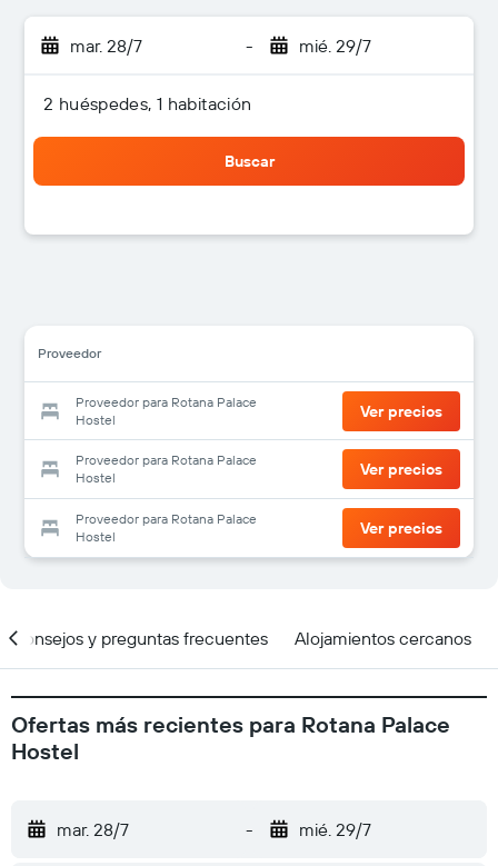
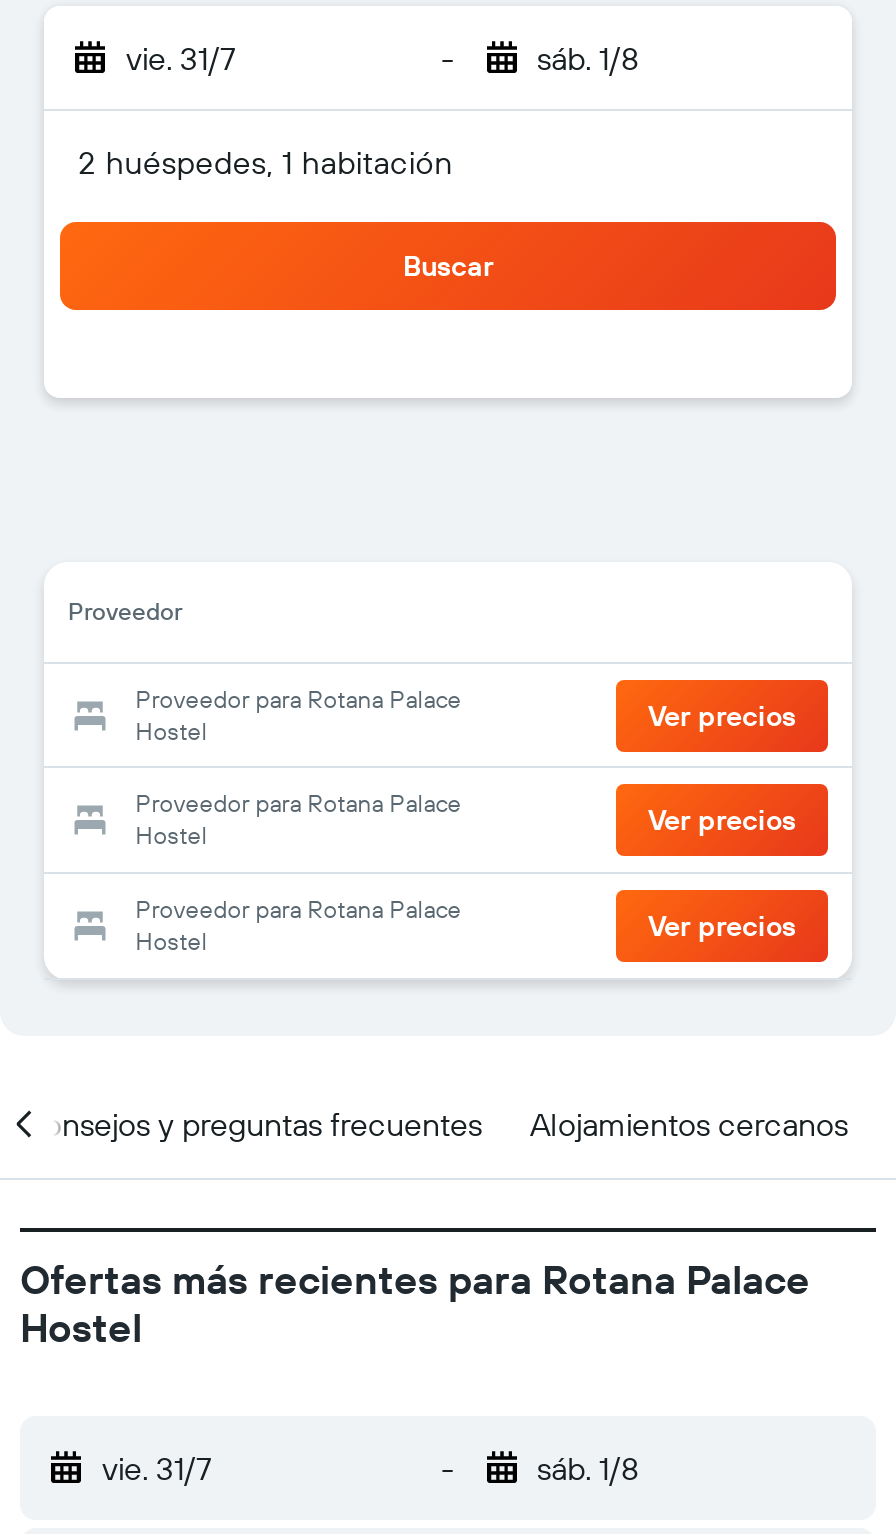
- mar. 28/7
+ vie. 31/7

- mié. 29/7
+ sáb. 1/8

- mar. 28/7
+ vie. 31/7

- mié. 29/7
+ sáb. 1/8
